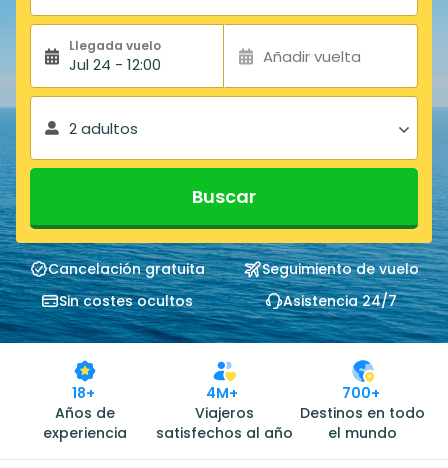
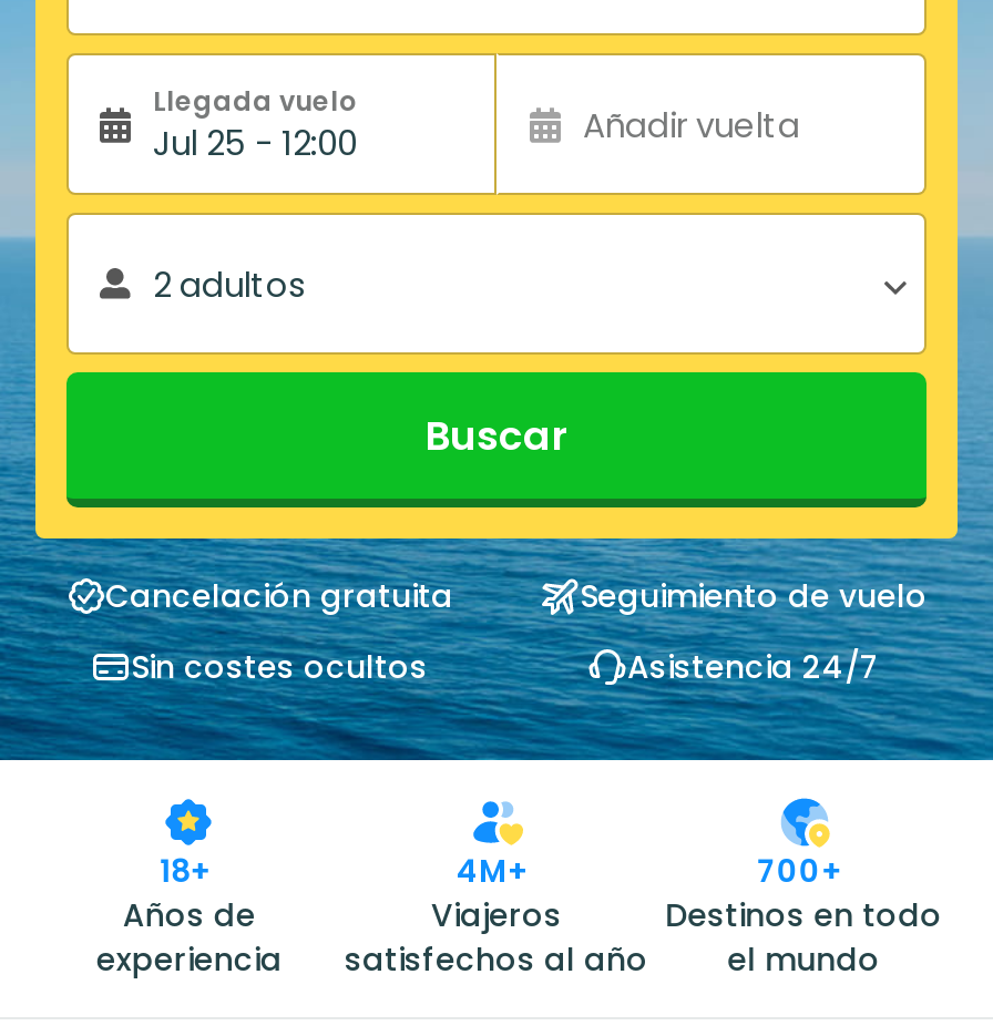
- Jul 24 - 12:00
+ Jul 25 - 12:00
